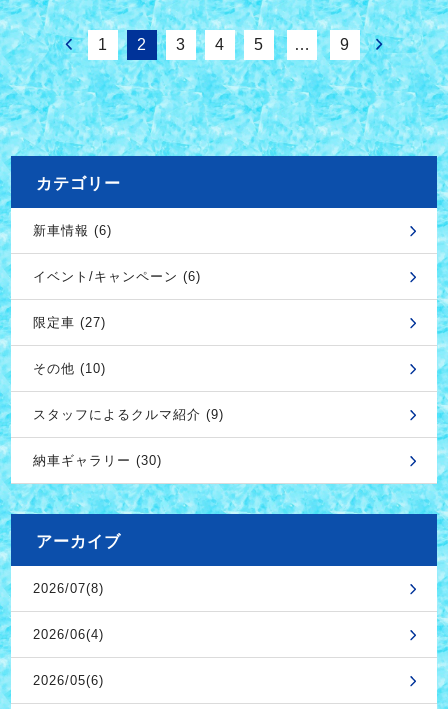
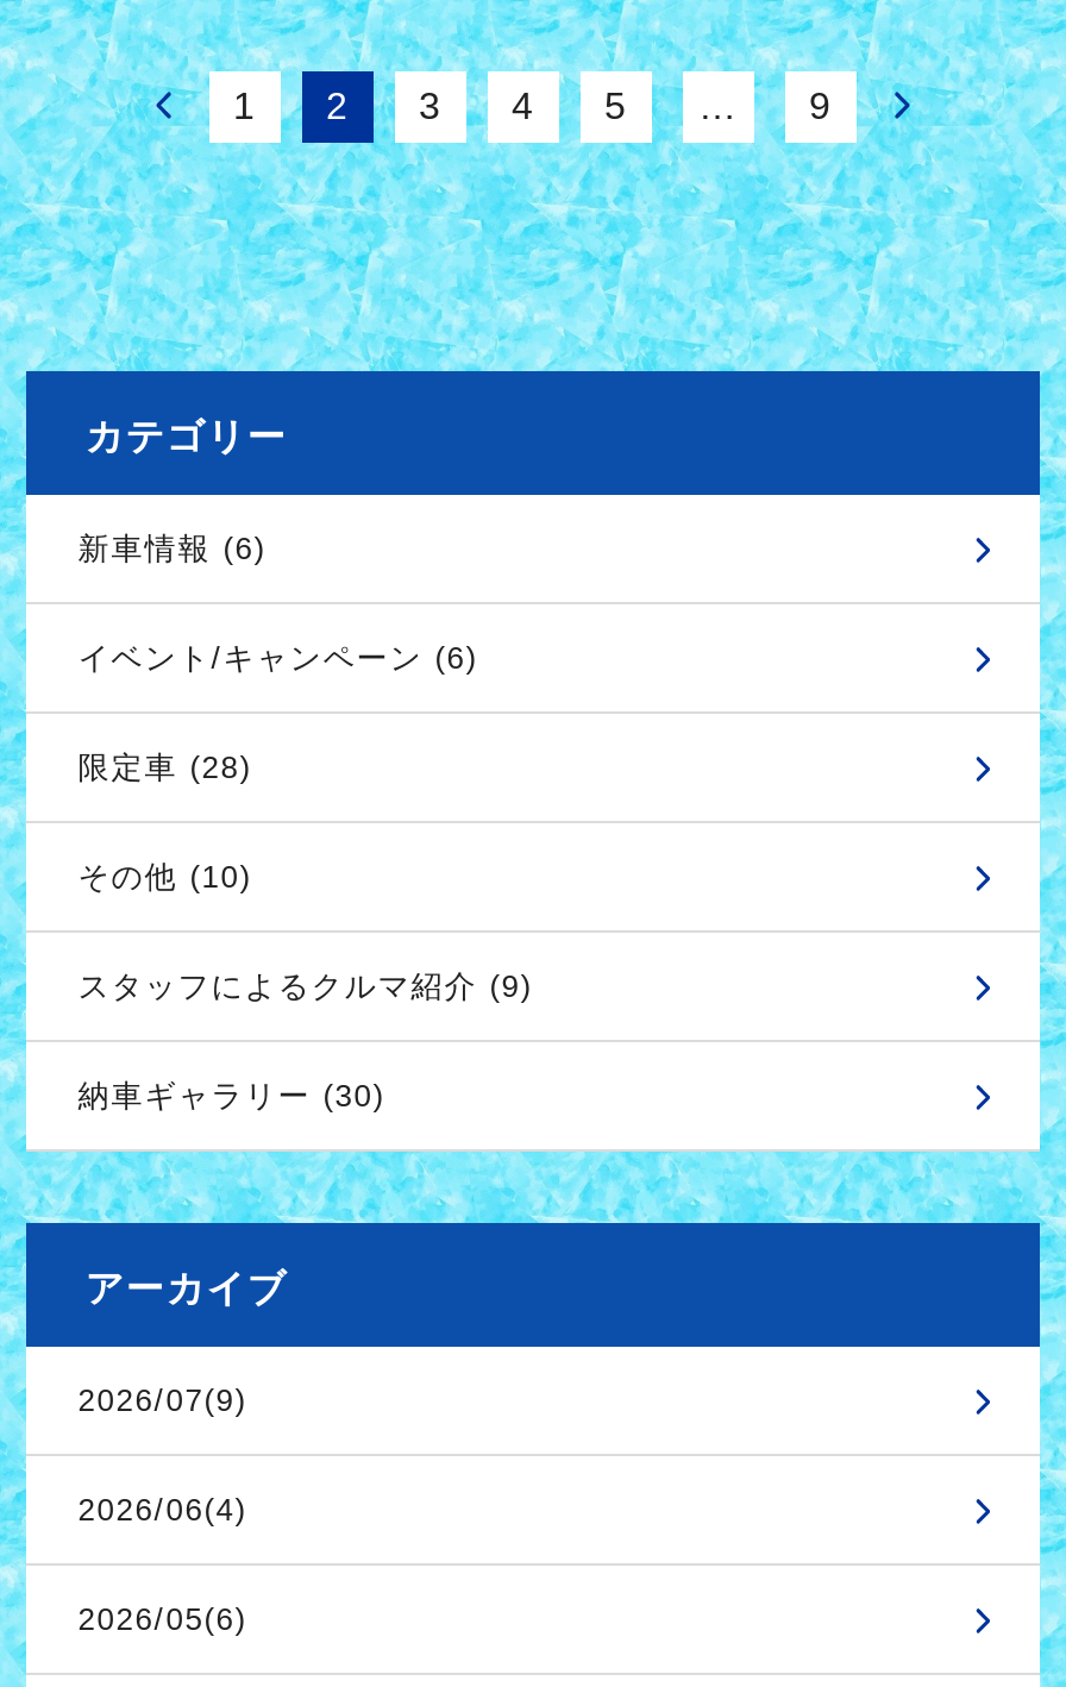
- 限定車 (27)
+ 限定車 (28)

- 2026/07(8)
+ 2026/07(9)
